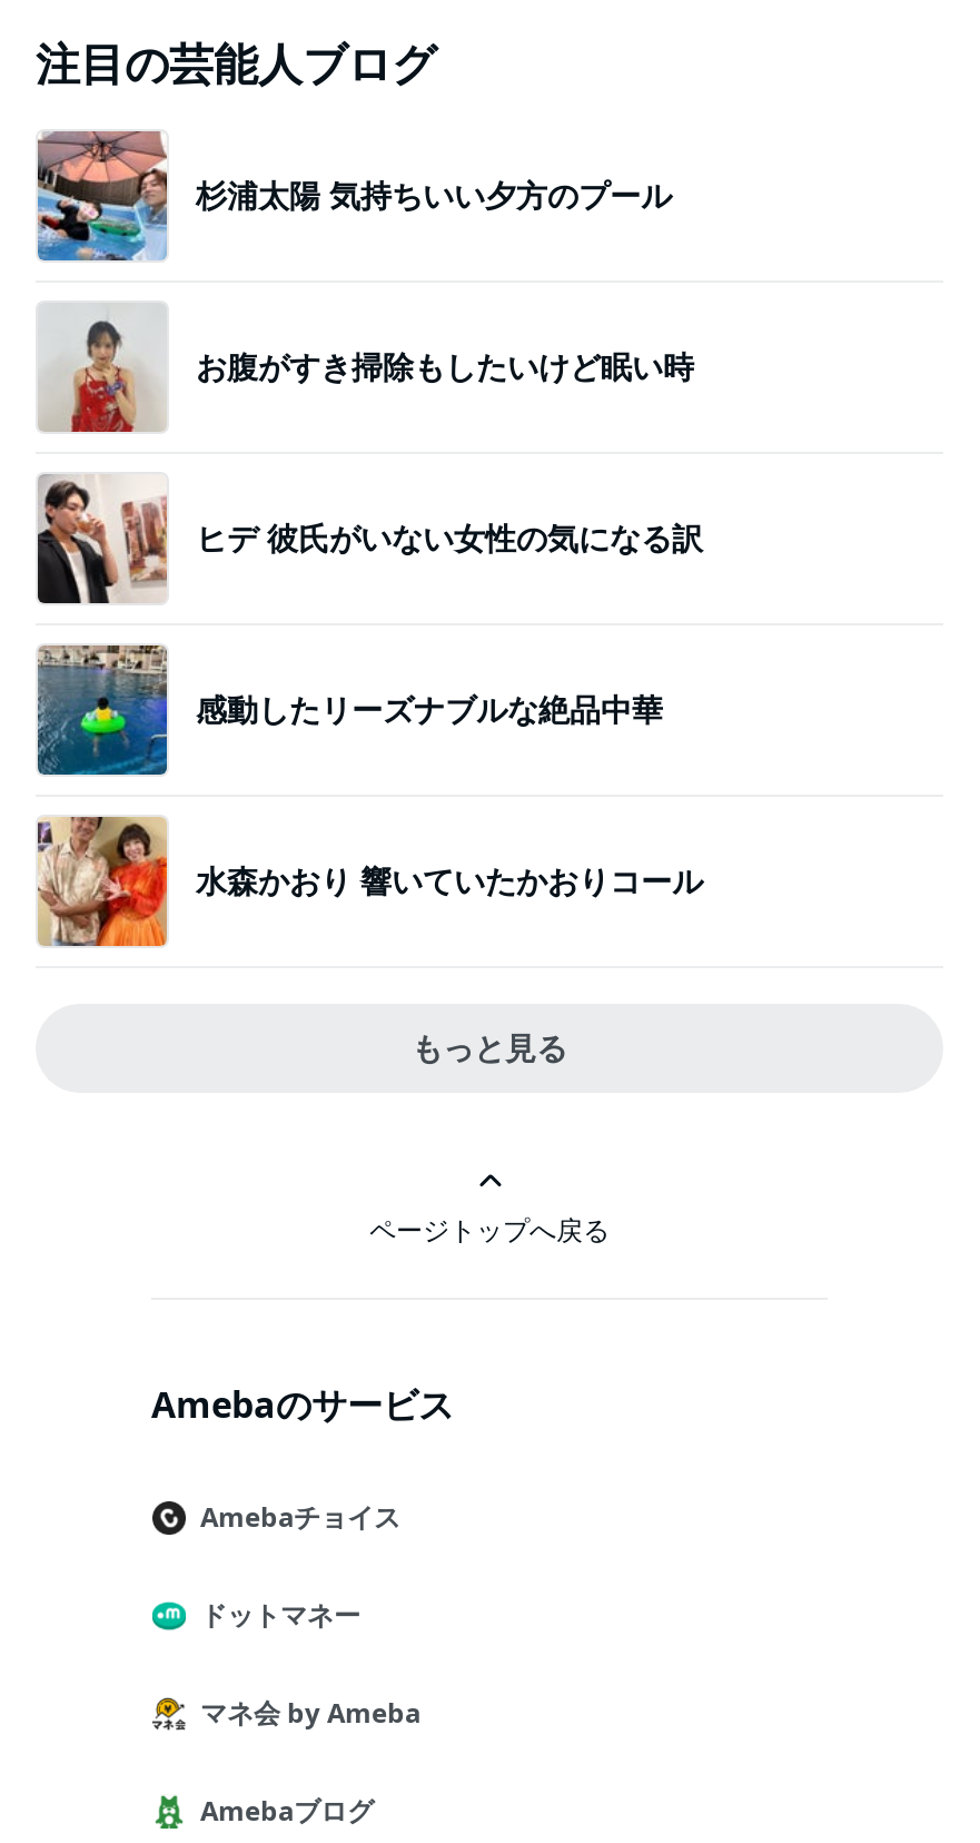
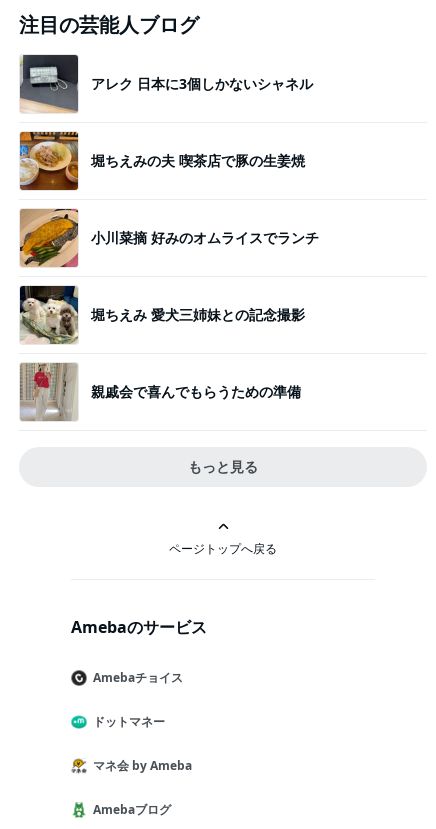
- [image]
- 杉浦太陽 気持ちいい夕方のプール
+ [image]
+ アレク 日本に3個しかないシャネル

- [image]
- お腹がすき掃除もしたいけど眠い時
+ [image]
+ 堀ちえみの夫 喫茶店で豚の生姜焼

- [image]
- ヒデ 彼氏がいない女性の気になる訳
+ [image]
+ 小川菜摘 好みのオムライスでランチ

- [image]
- 感動したリーズナブルな絶品中華
+ [image]
+ 堀ちえみ 愛犬三姉妹との記念撮影

- [image]
- 水森かおり 響いていたかおりコール
+ [image]
+ 親戚会で喜んでもらうための準備
